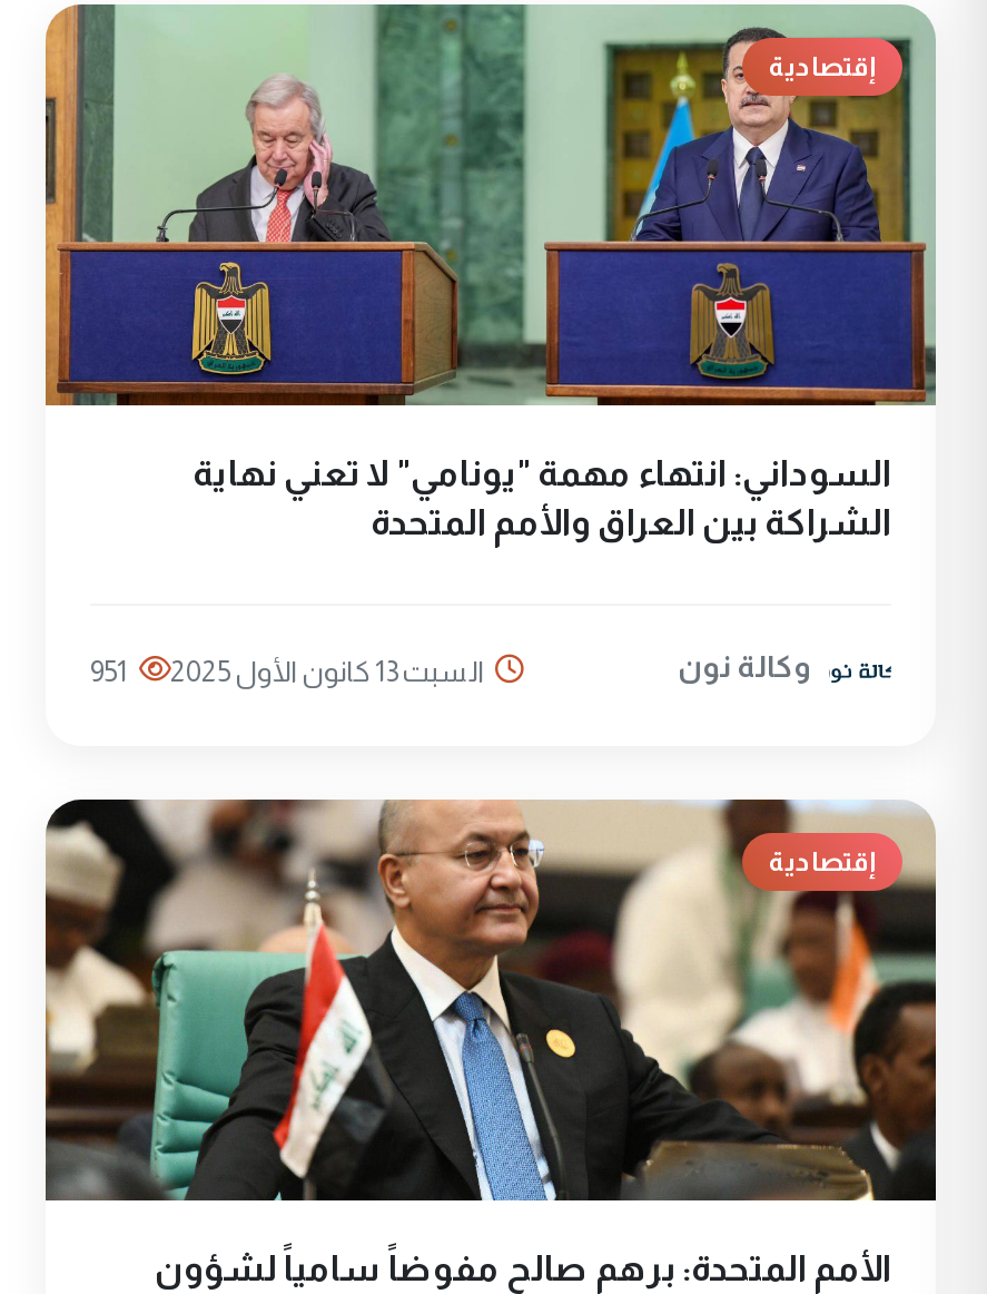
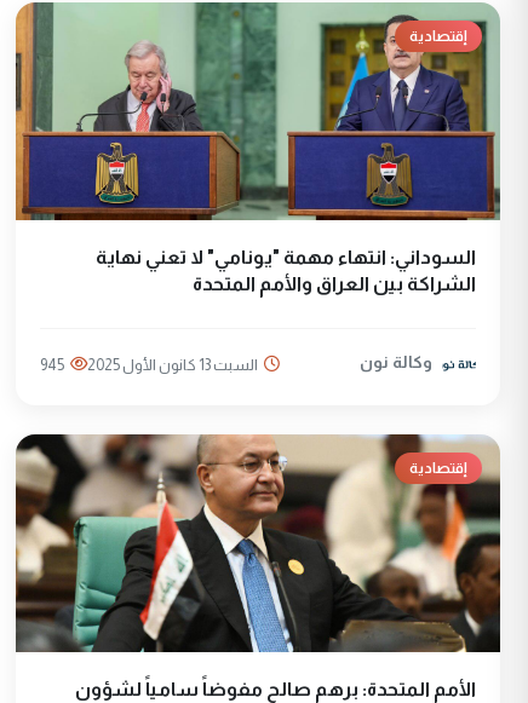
- 951
+ 945
